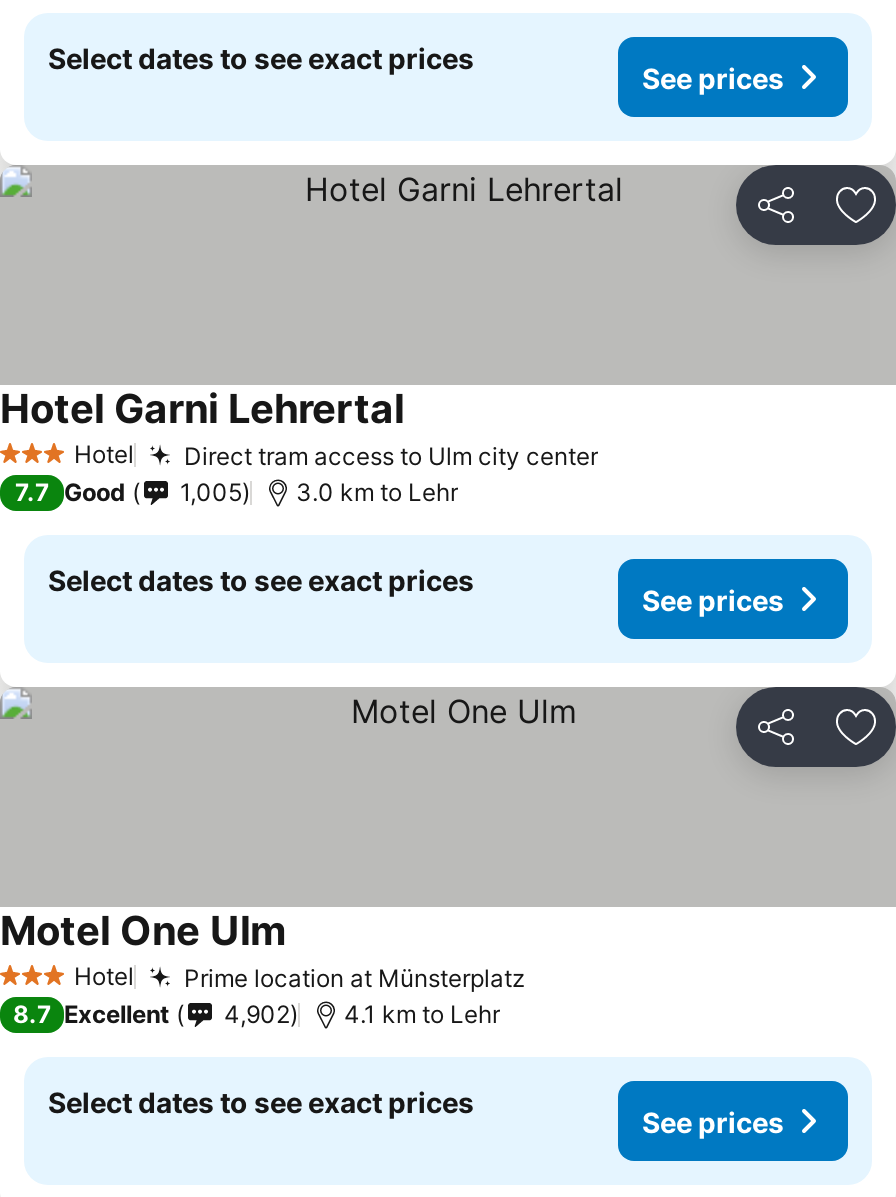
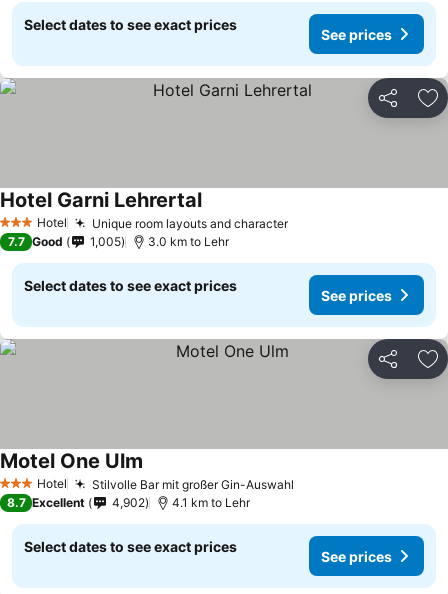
- Direct tram access to Ulm city center
+ Unique room layouts and character

- Prime location at Münsterplatz
+ Stilvolle Bar mit großer Gin-Auswahl
